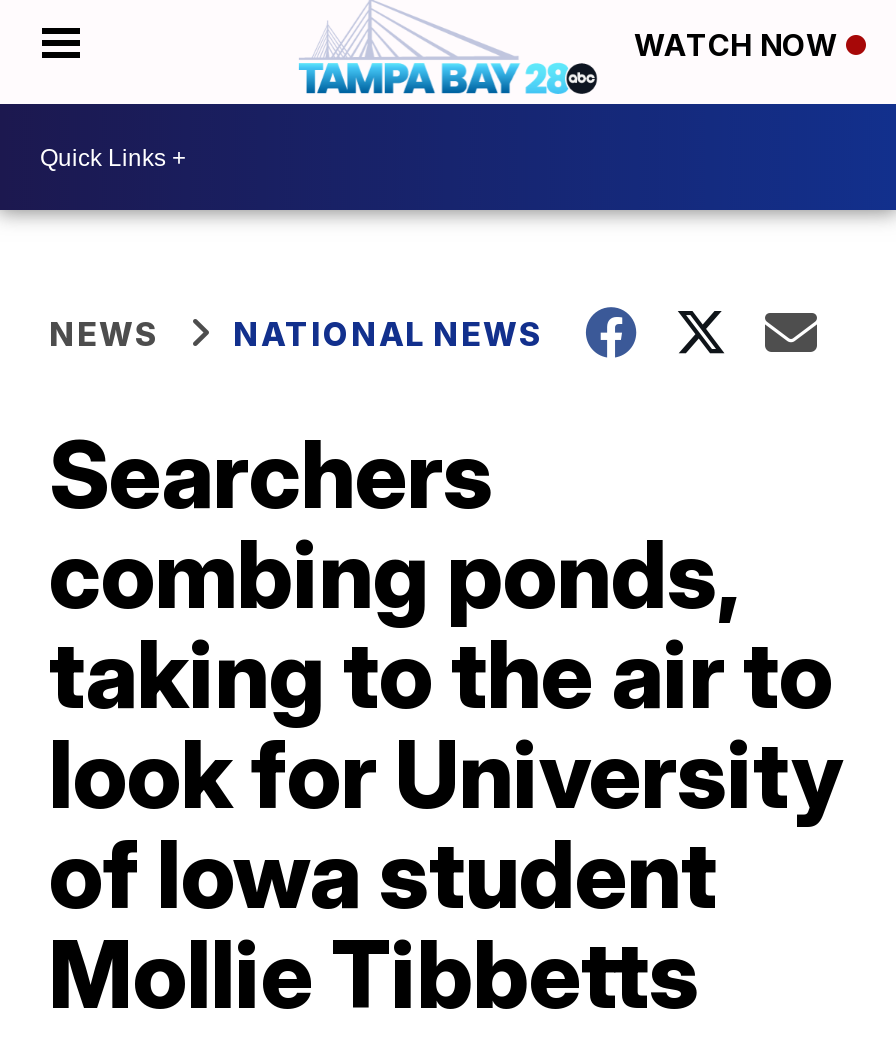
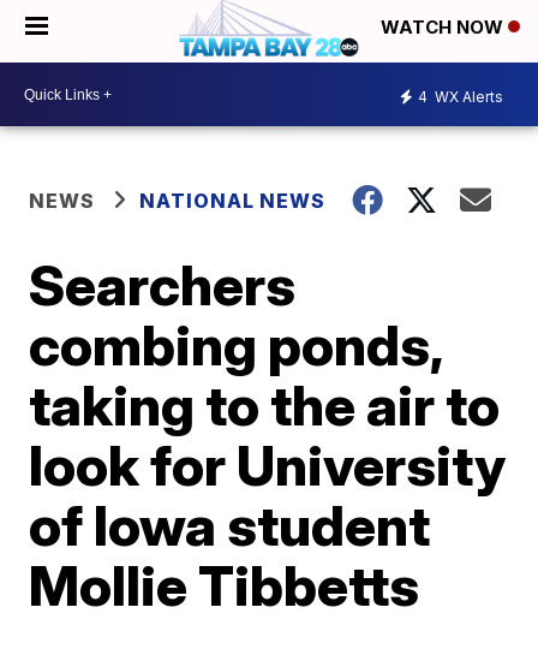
+ 4 WX Alerts
